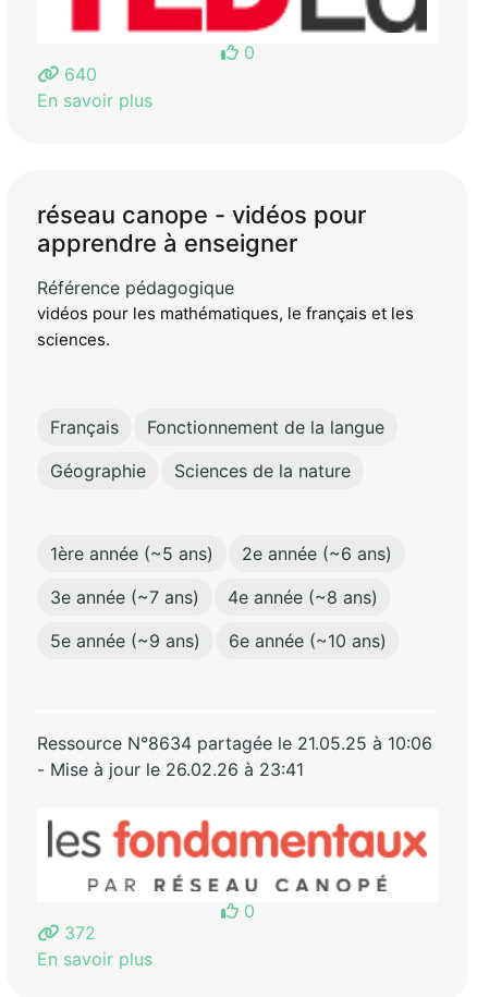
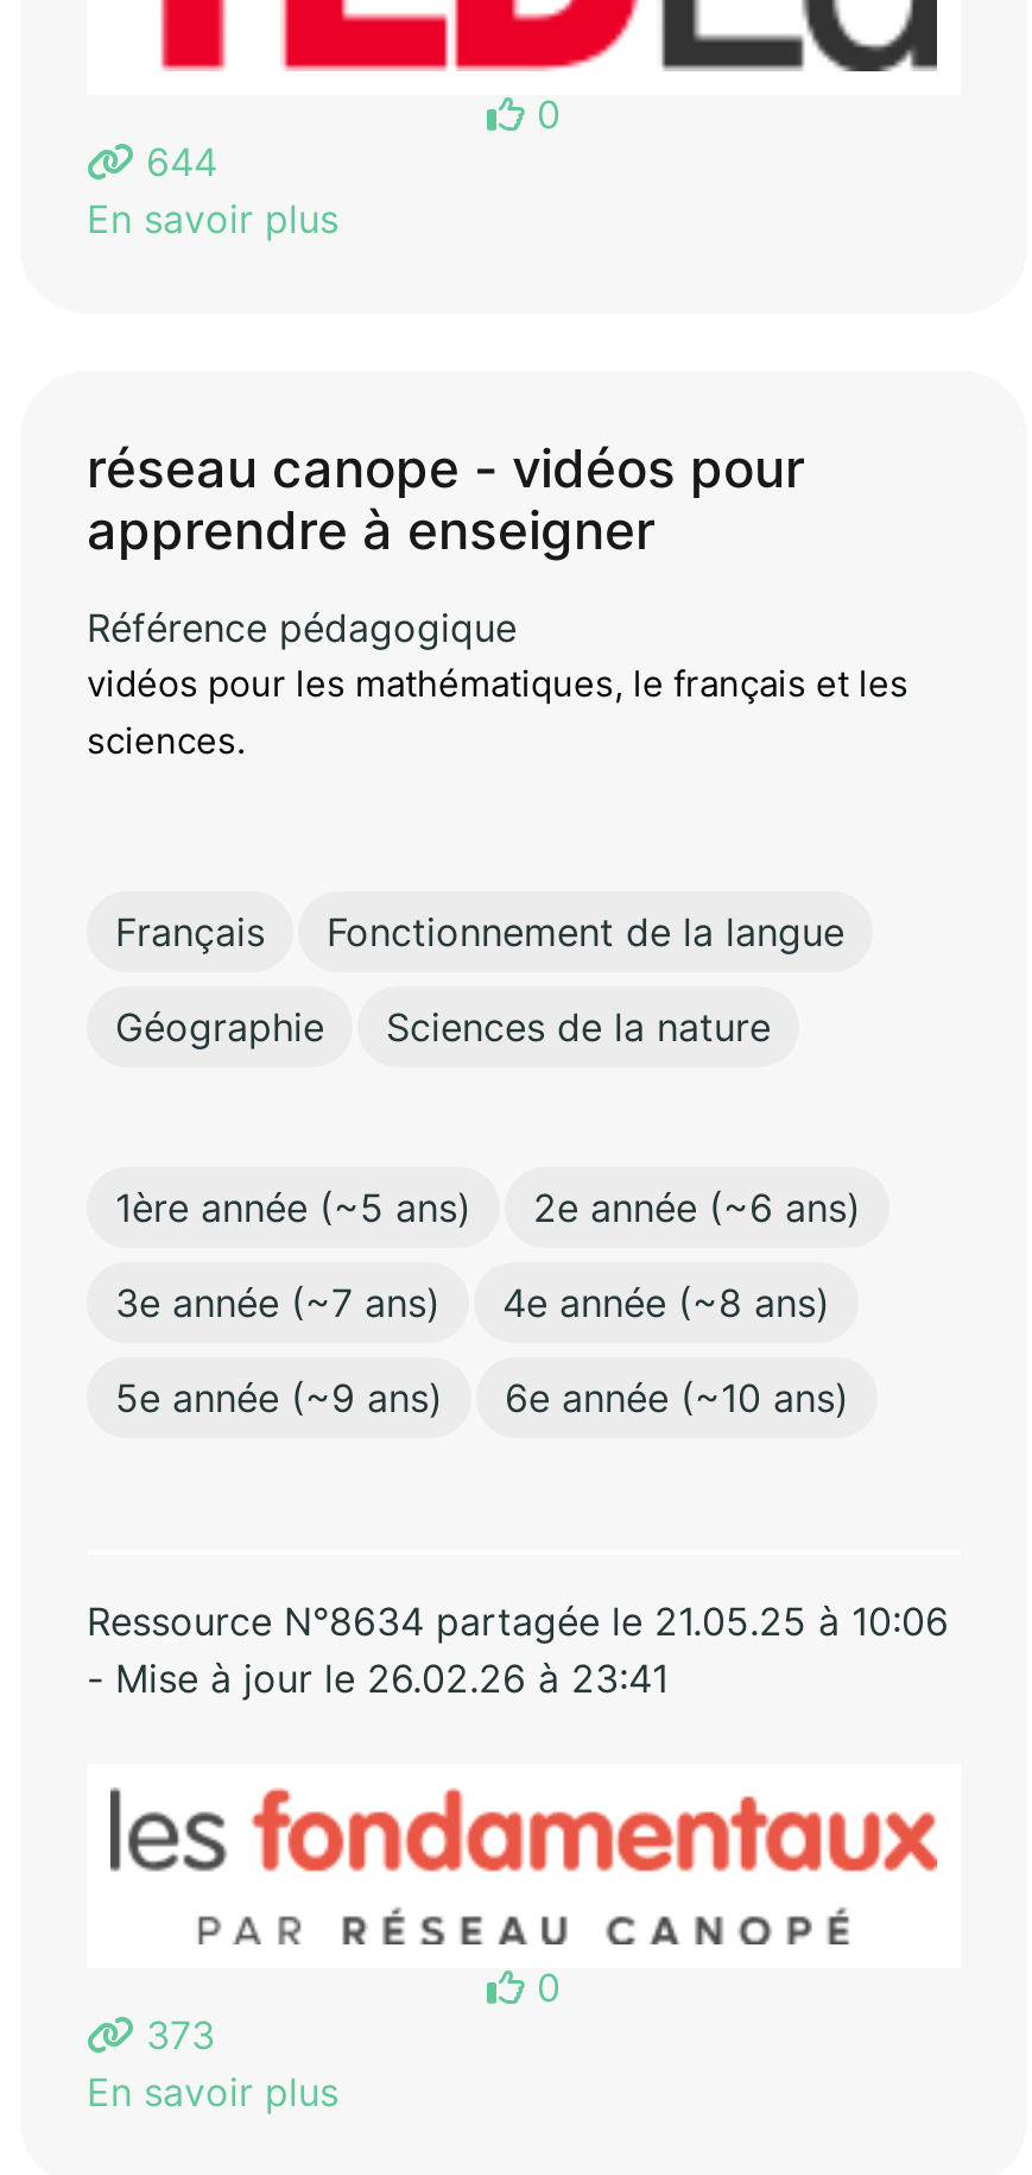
- 640
+ 644

- 372
+ 373
